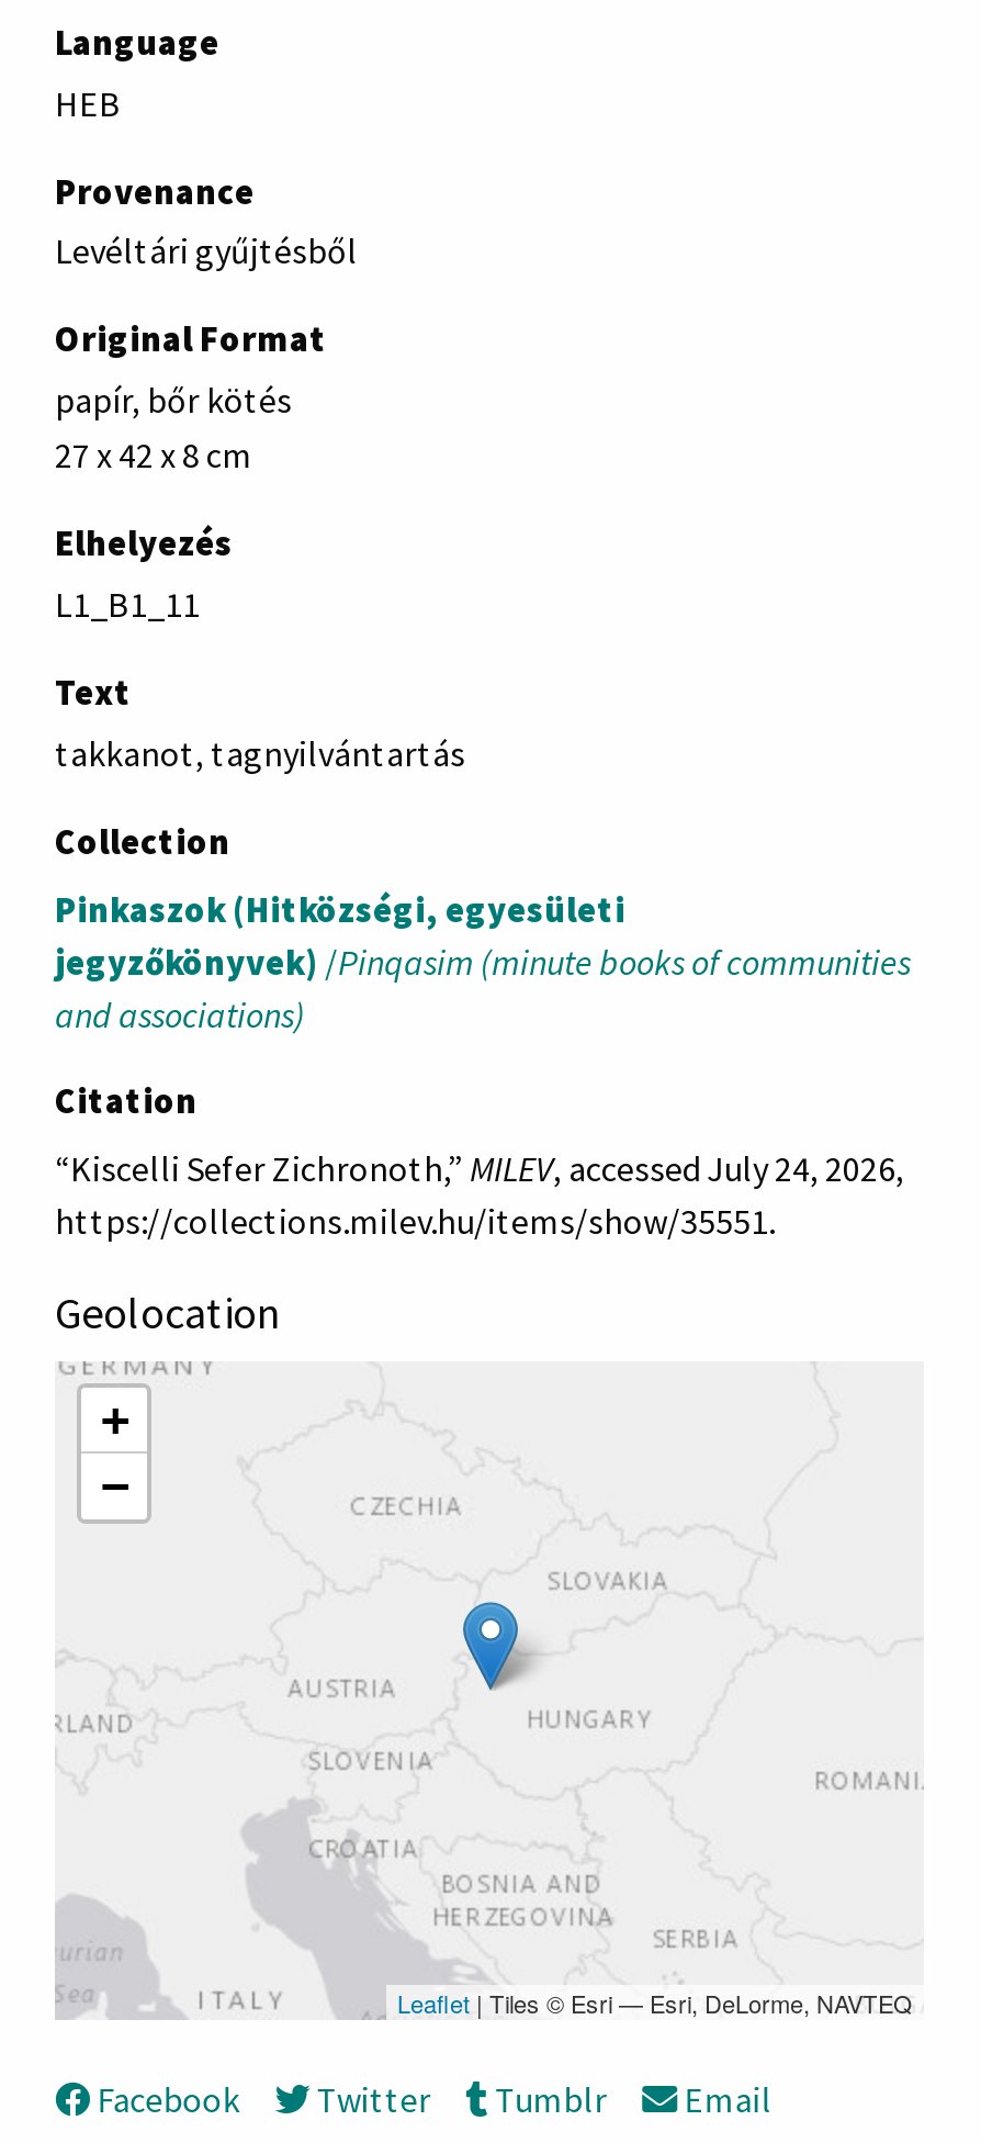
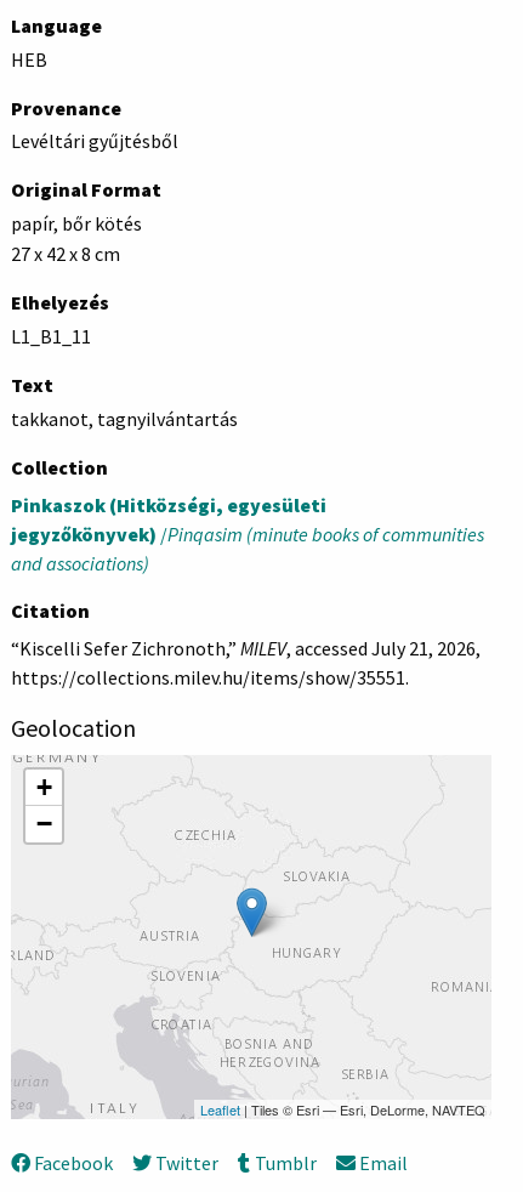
- “Kiscelli Sefer Zichronoth,” MILEV, accessed July 24, 2026,
+ “Kiscelli Sefer Zichronoth,” MILEV, accessed July 21, 2026,
